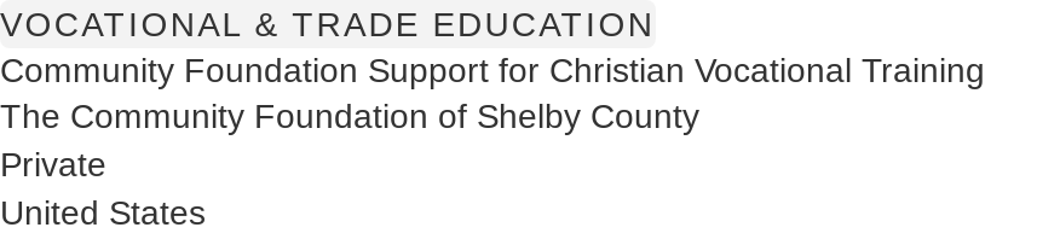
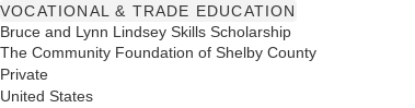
- Community Foundation Support for Christian Vocational Training
+ Bruce and Lynn Lindsey Skills Scholarship
